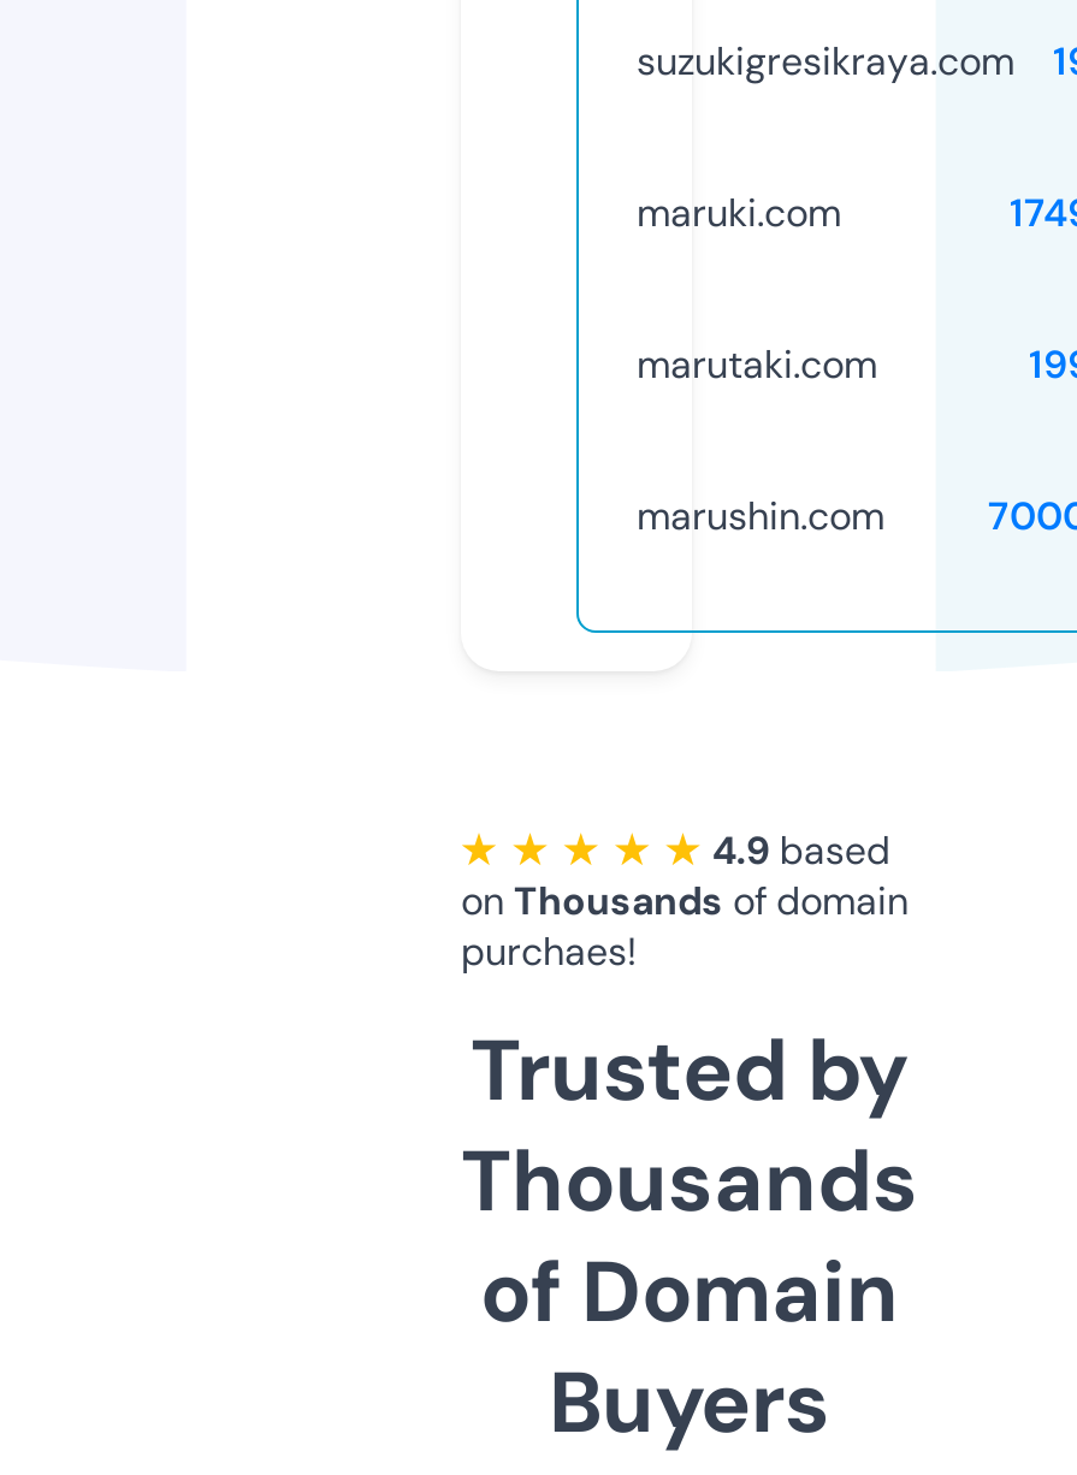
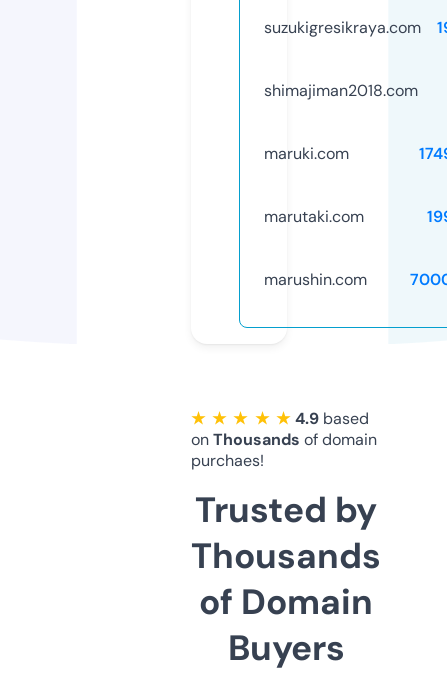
+ shimajiman2018.com
